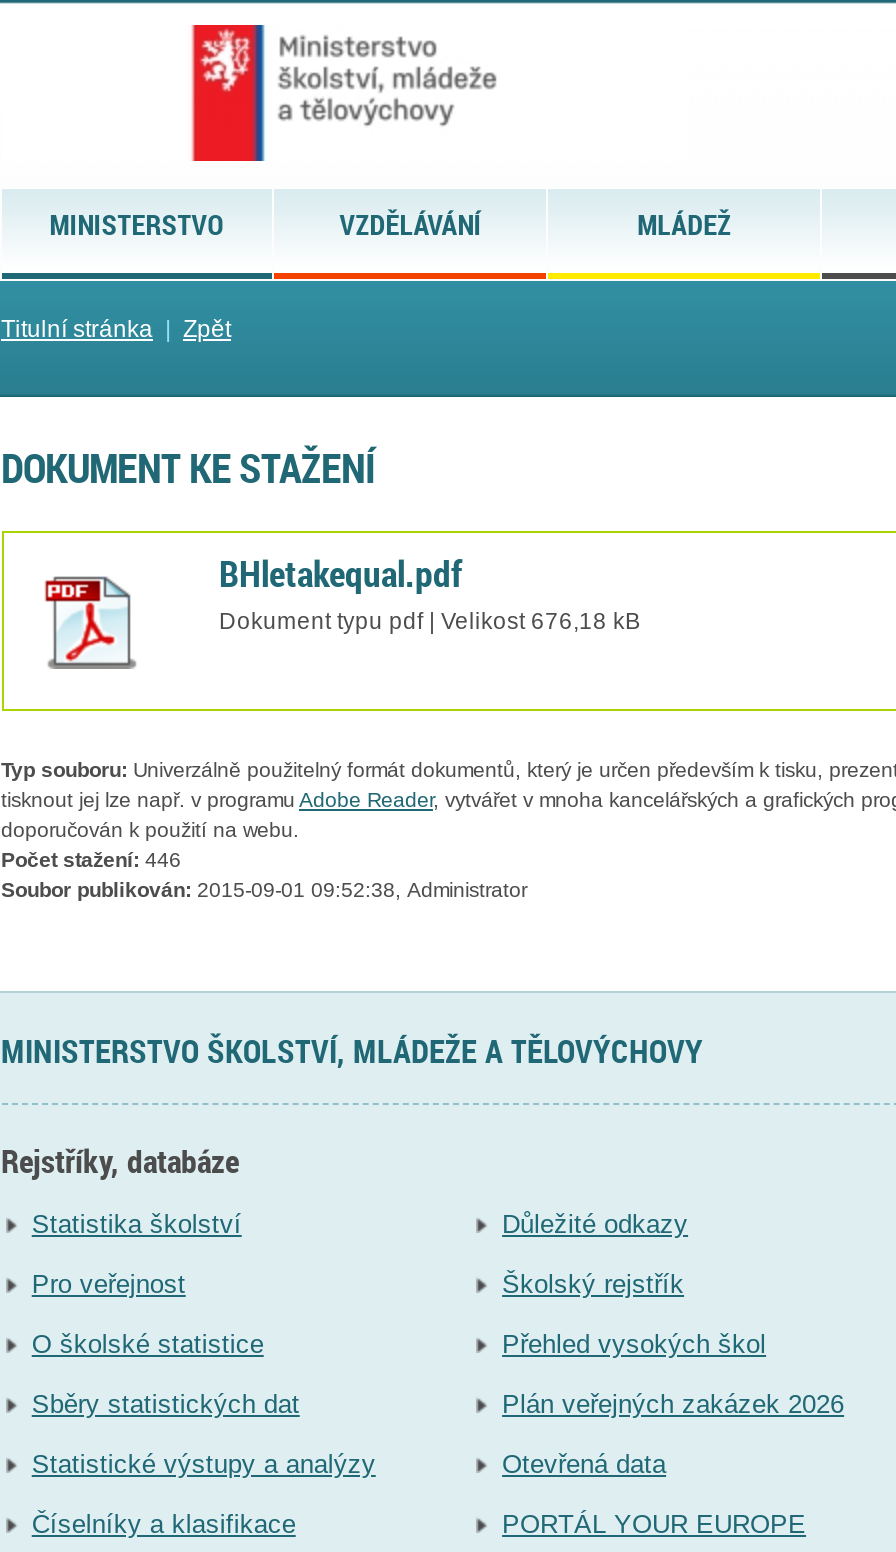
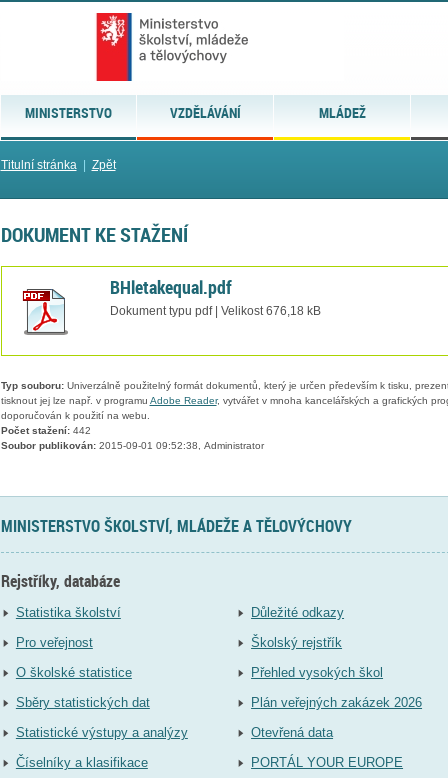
- Počet stažení: 446
+ Počet stažení: 442
